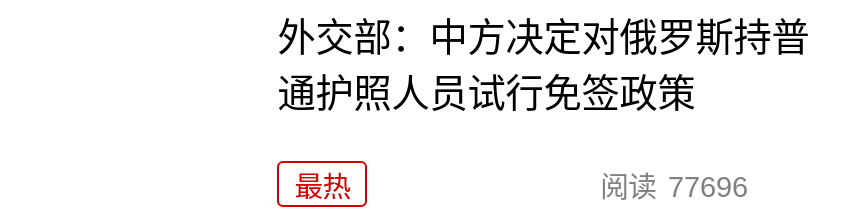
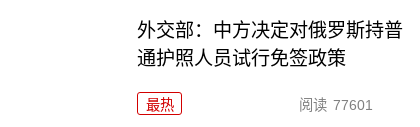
- 阅读 77696
+ 阅读 77601
